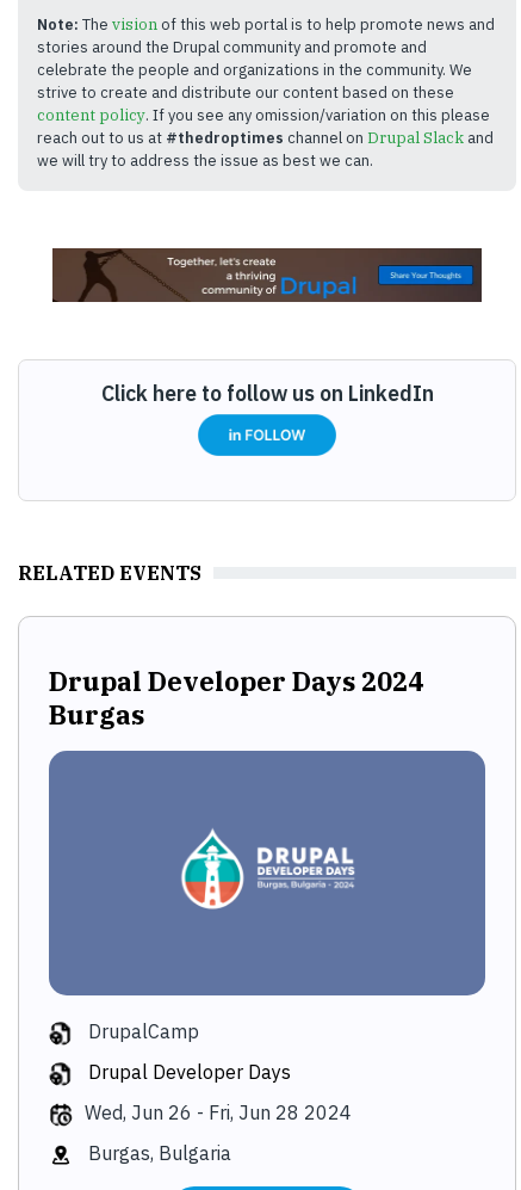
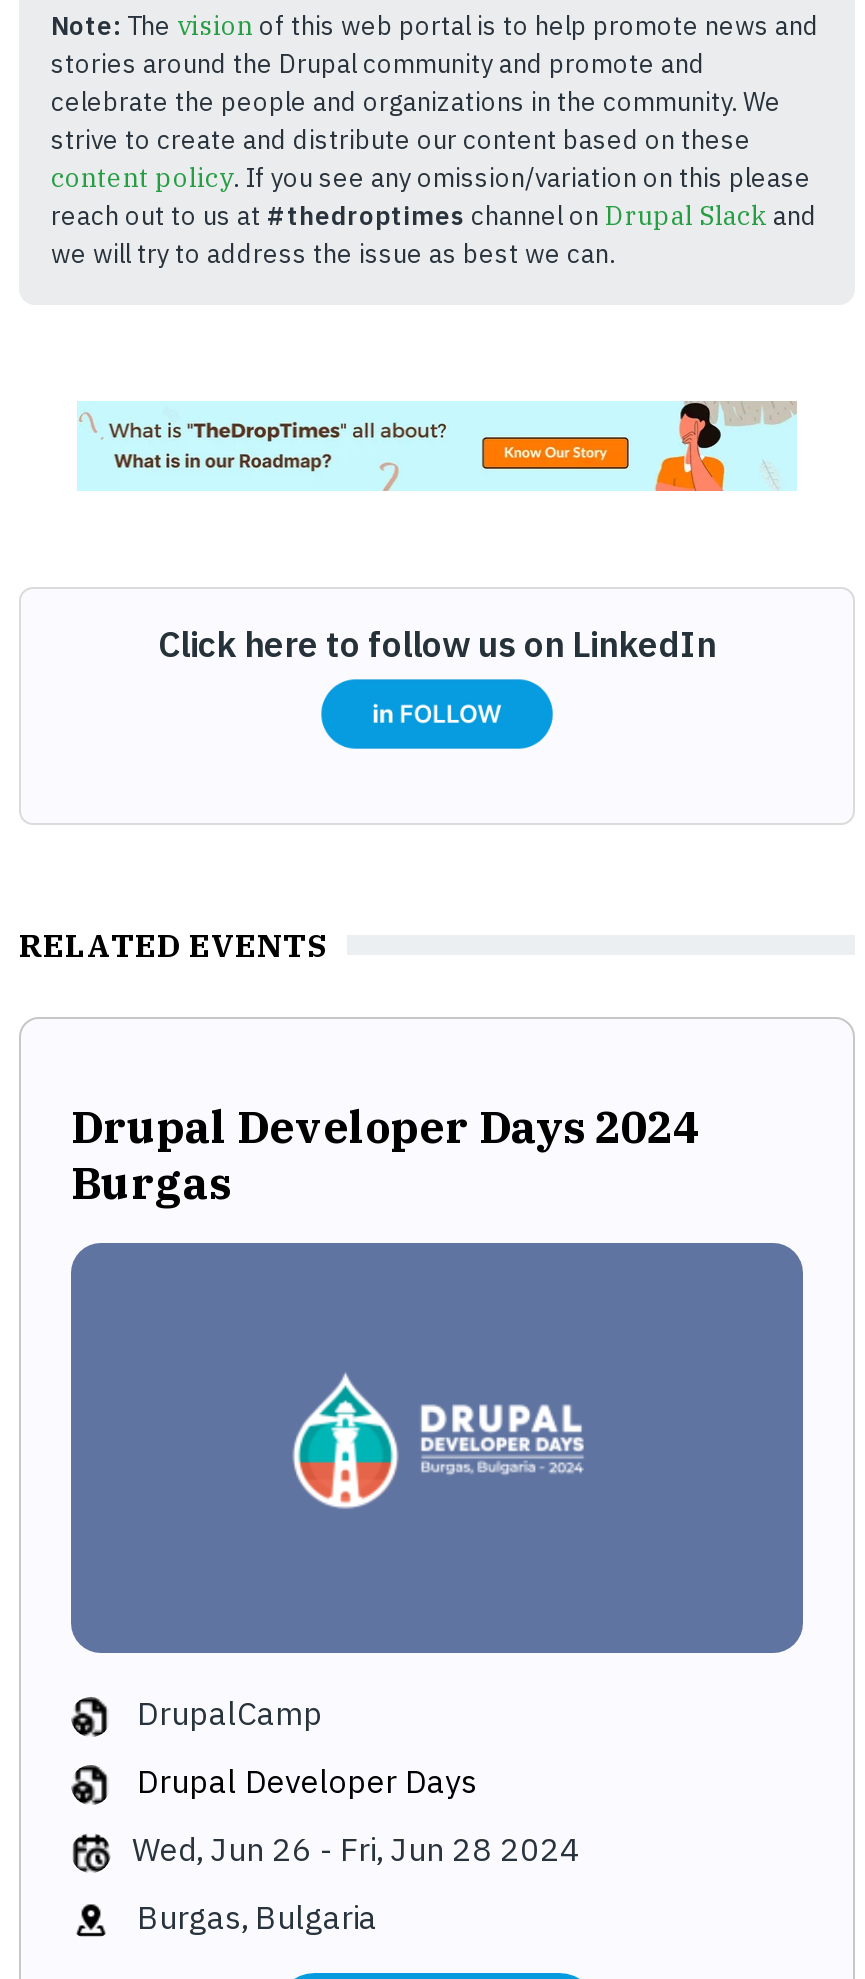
- [image]
+ [image]
